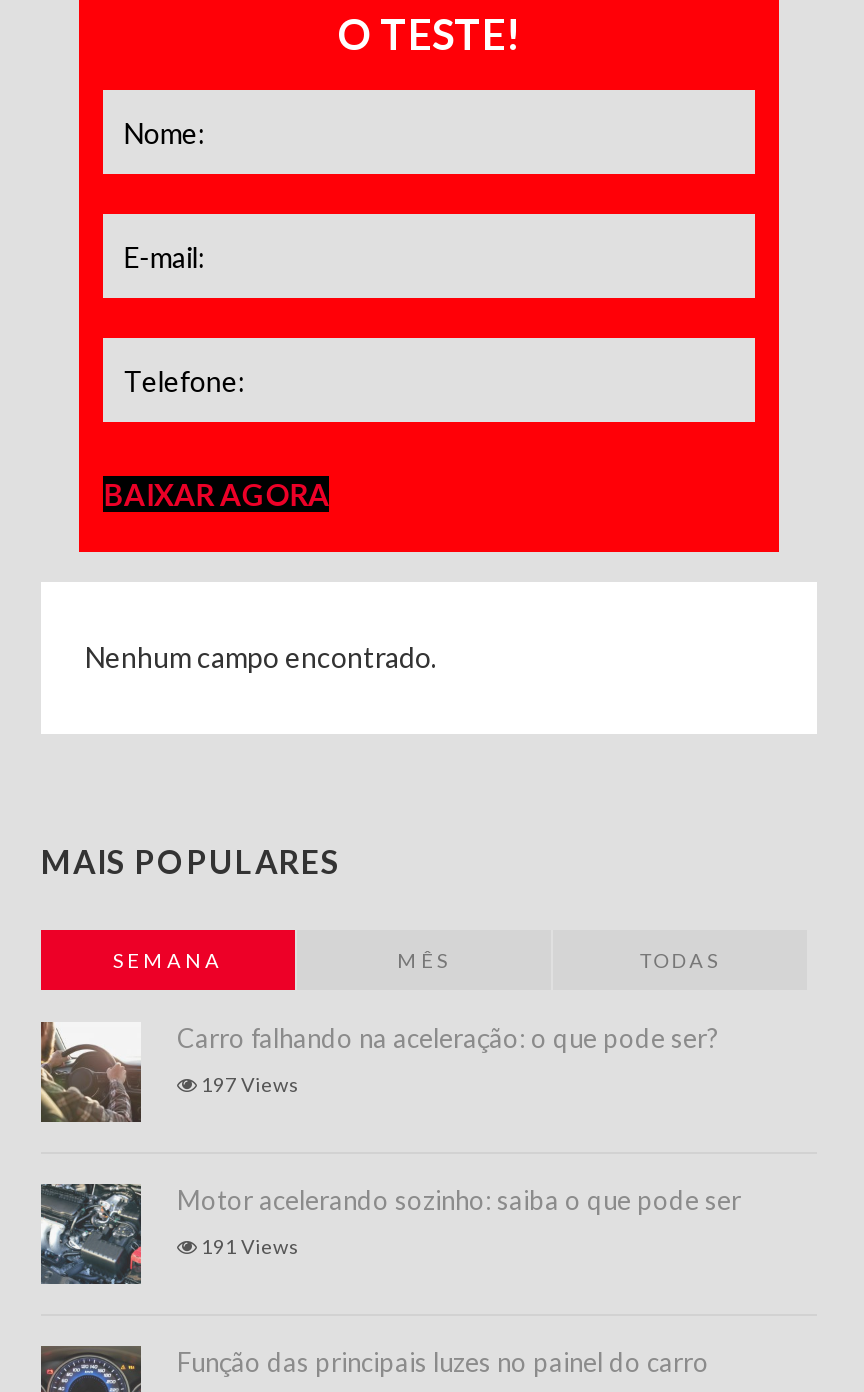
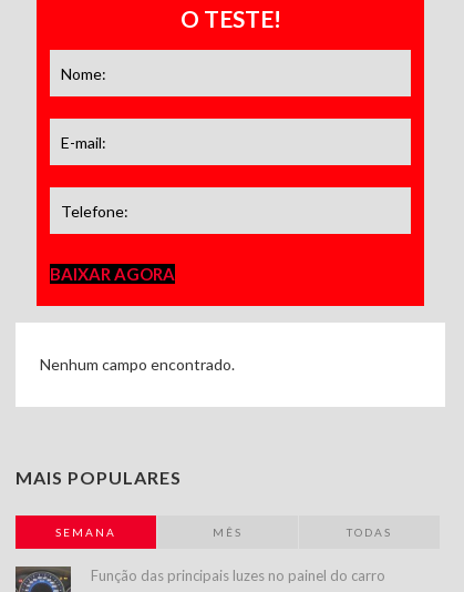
- [image]
- Carro falhando na aceleração: o que pode ser?
- 197 Views

- [image]
- Motor acelerando sozinho: saiba o que pode ser
- 191 Views
